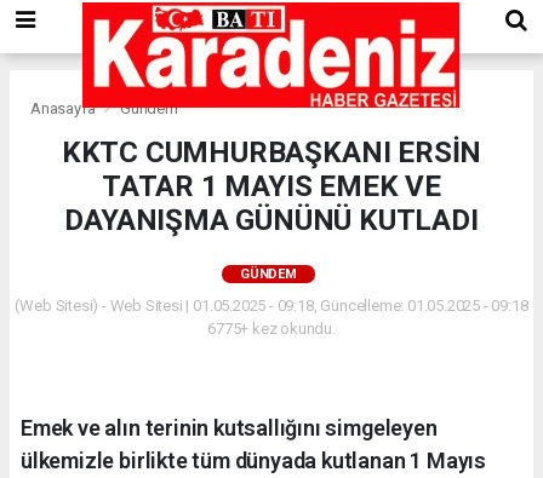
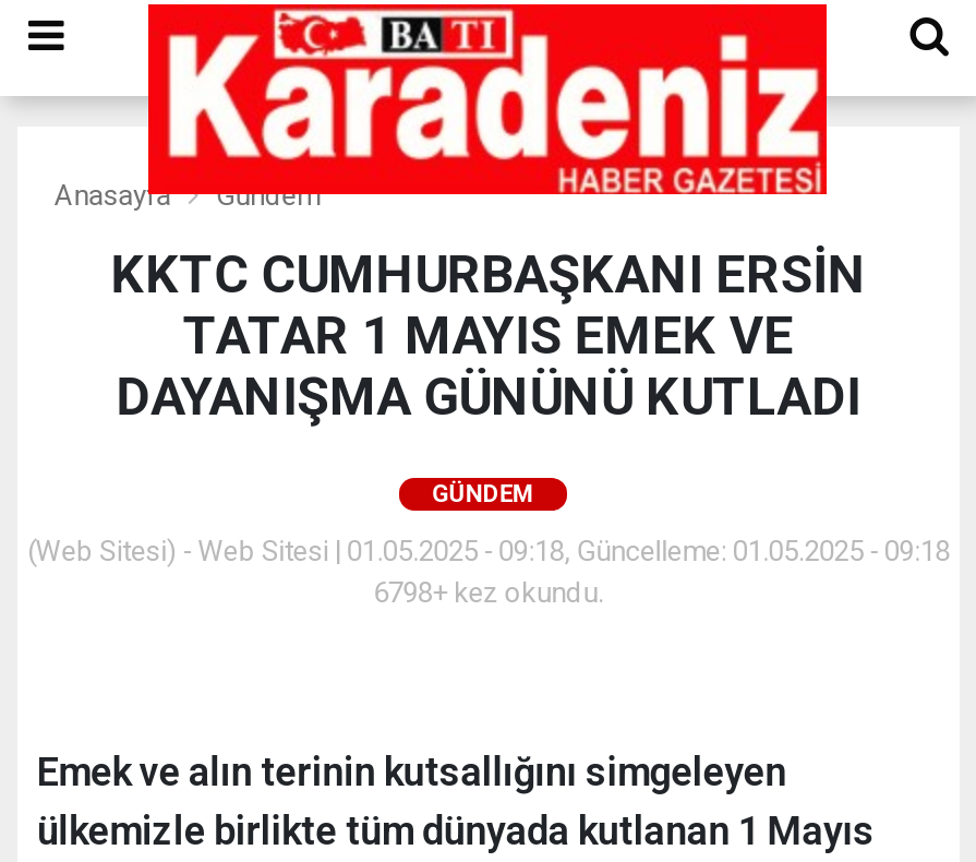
- 6775+ kez okundu.
+ 6798+ kez okundu.
